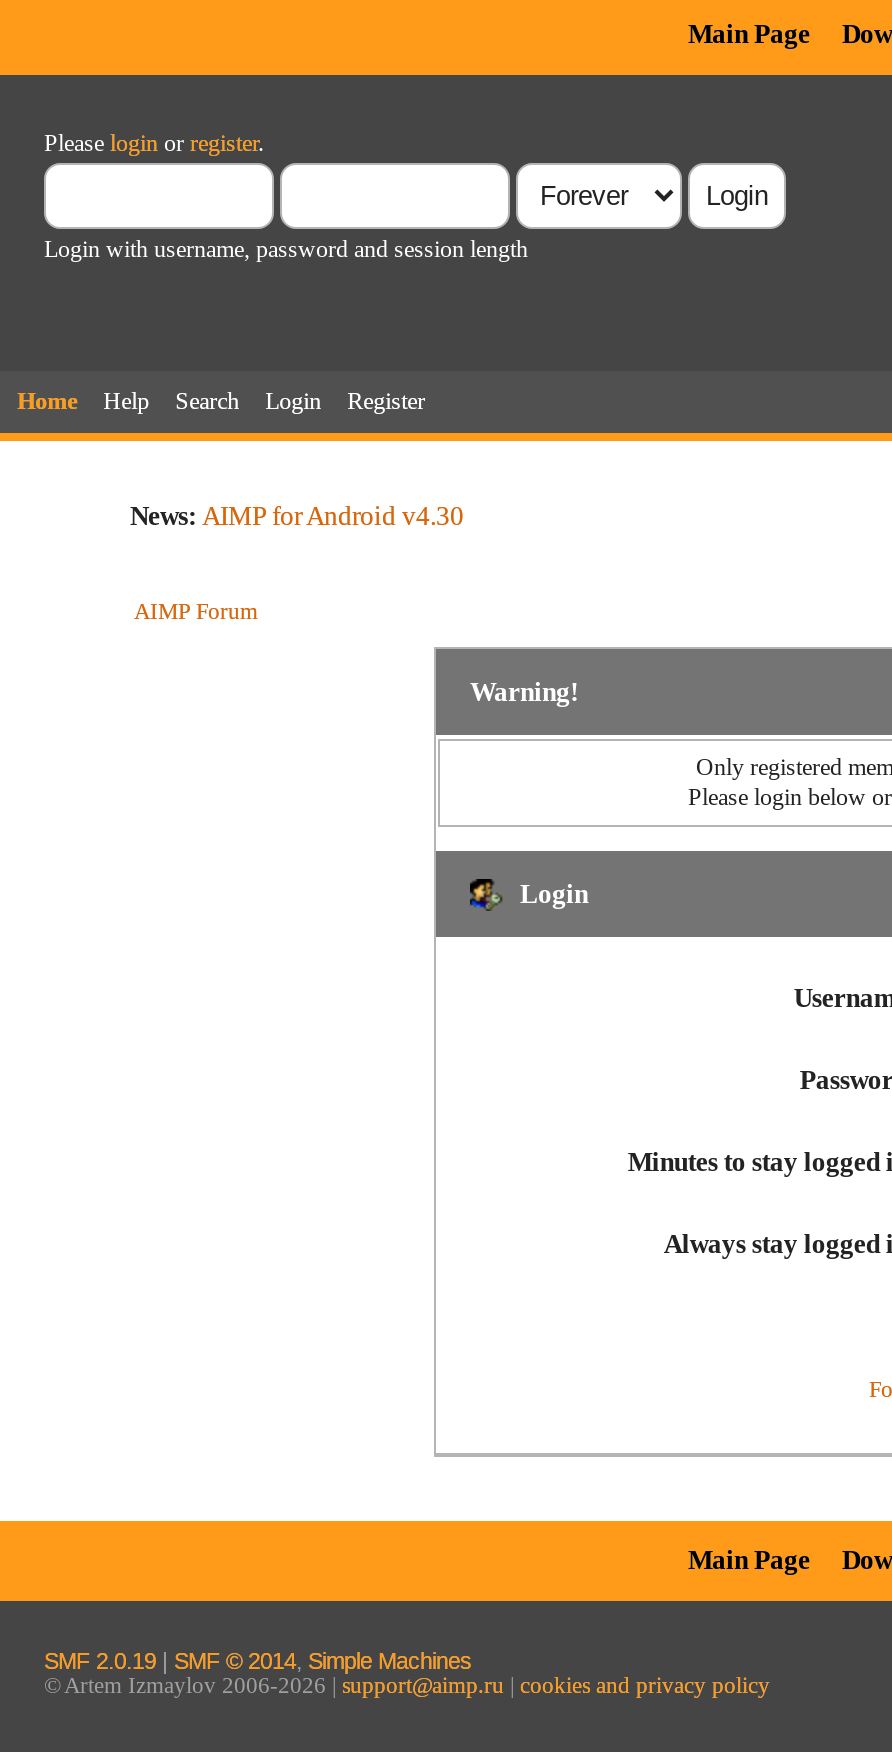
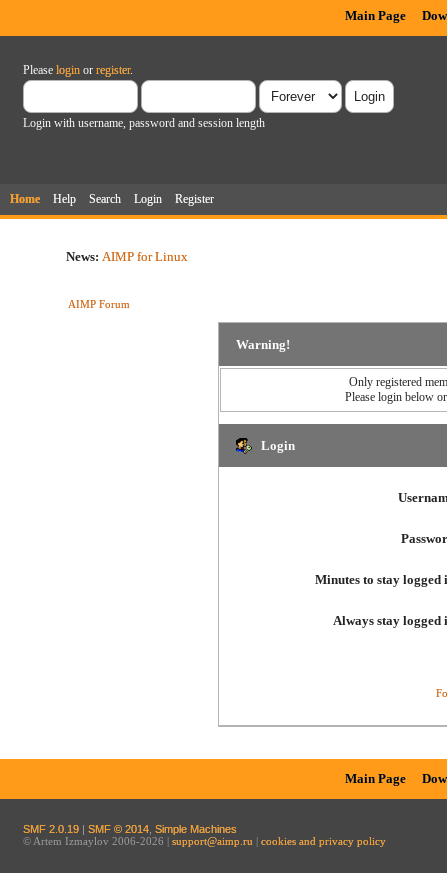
- News: AIMP for Android v4.30
+ News: AIMP for Linux
